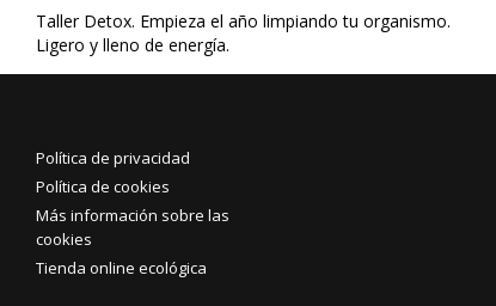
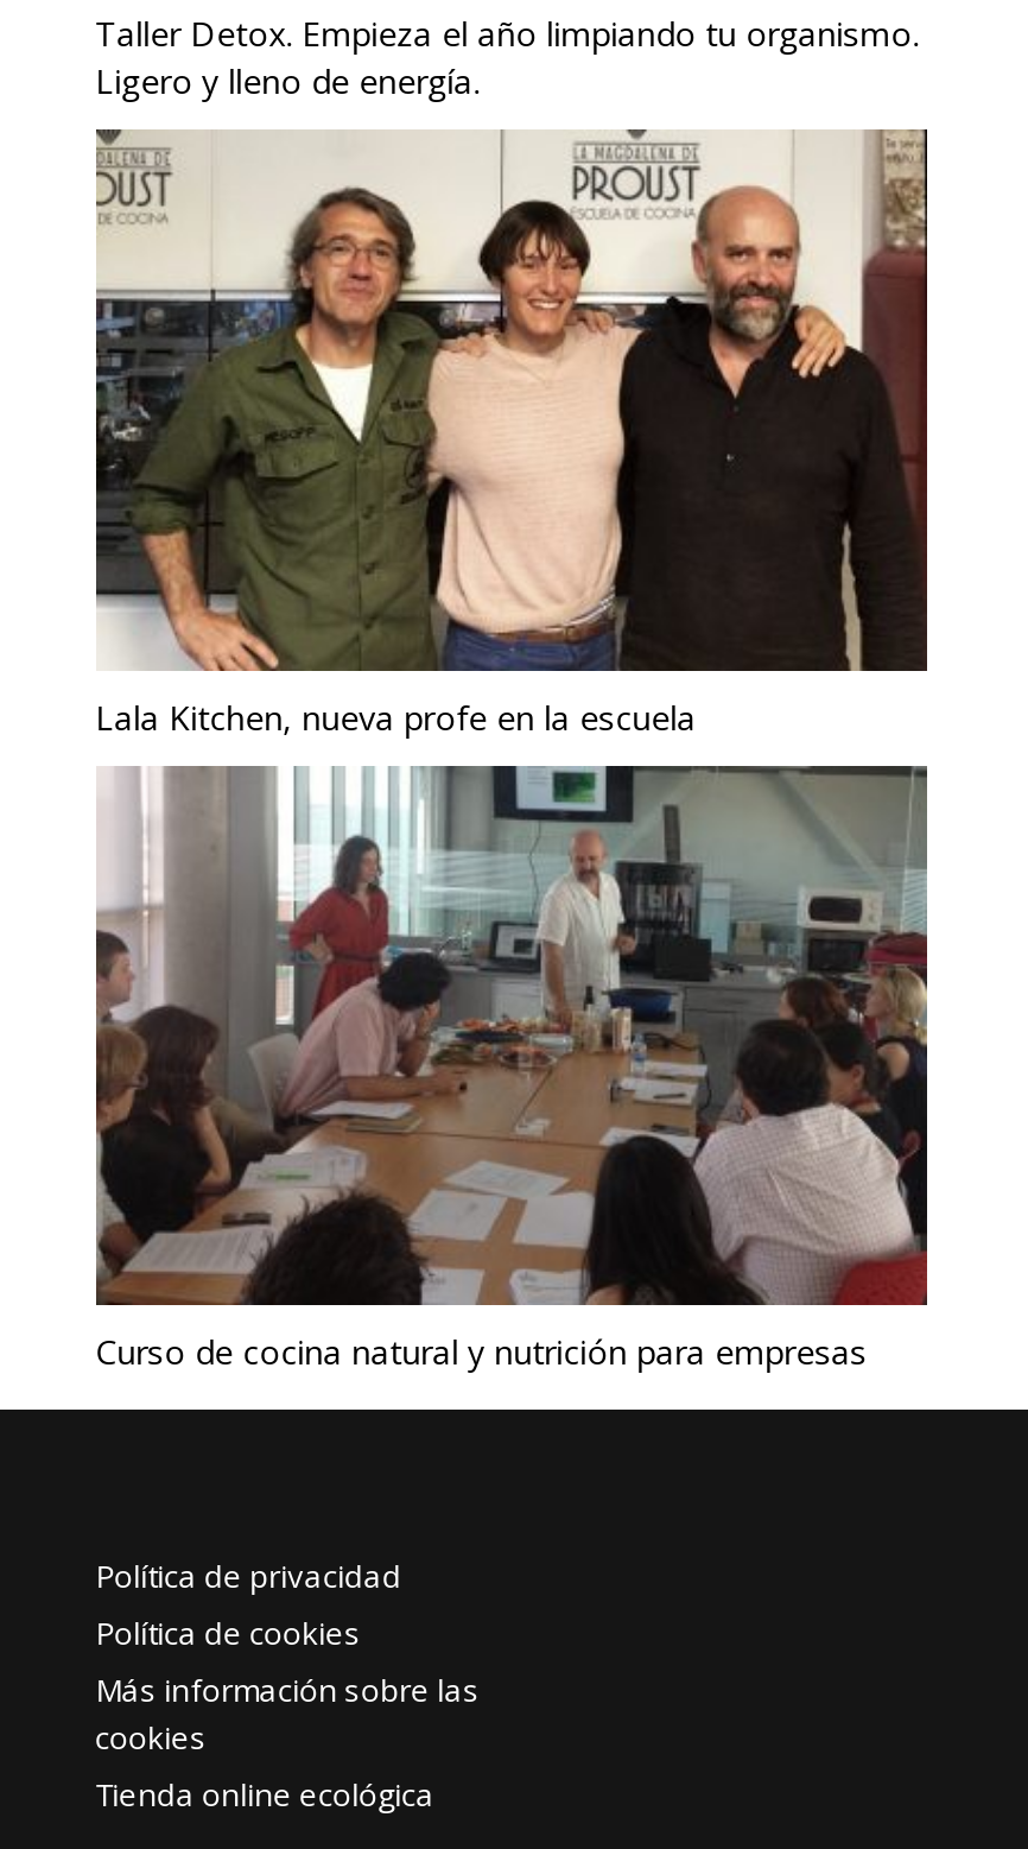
+ [image]
+ Lala Kitchen, nueva profe en la escuela

+ [image]
+ Curso de cocina natural y nutrición para empresas
